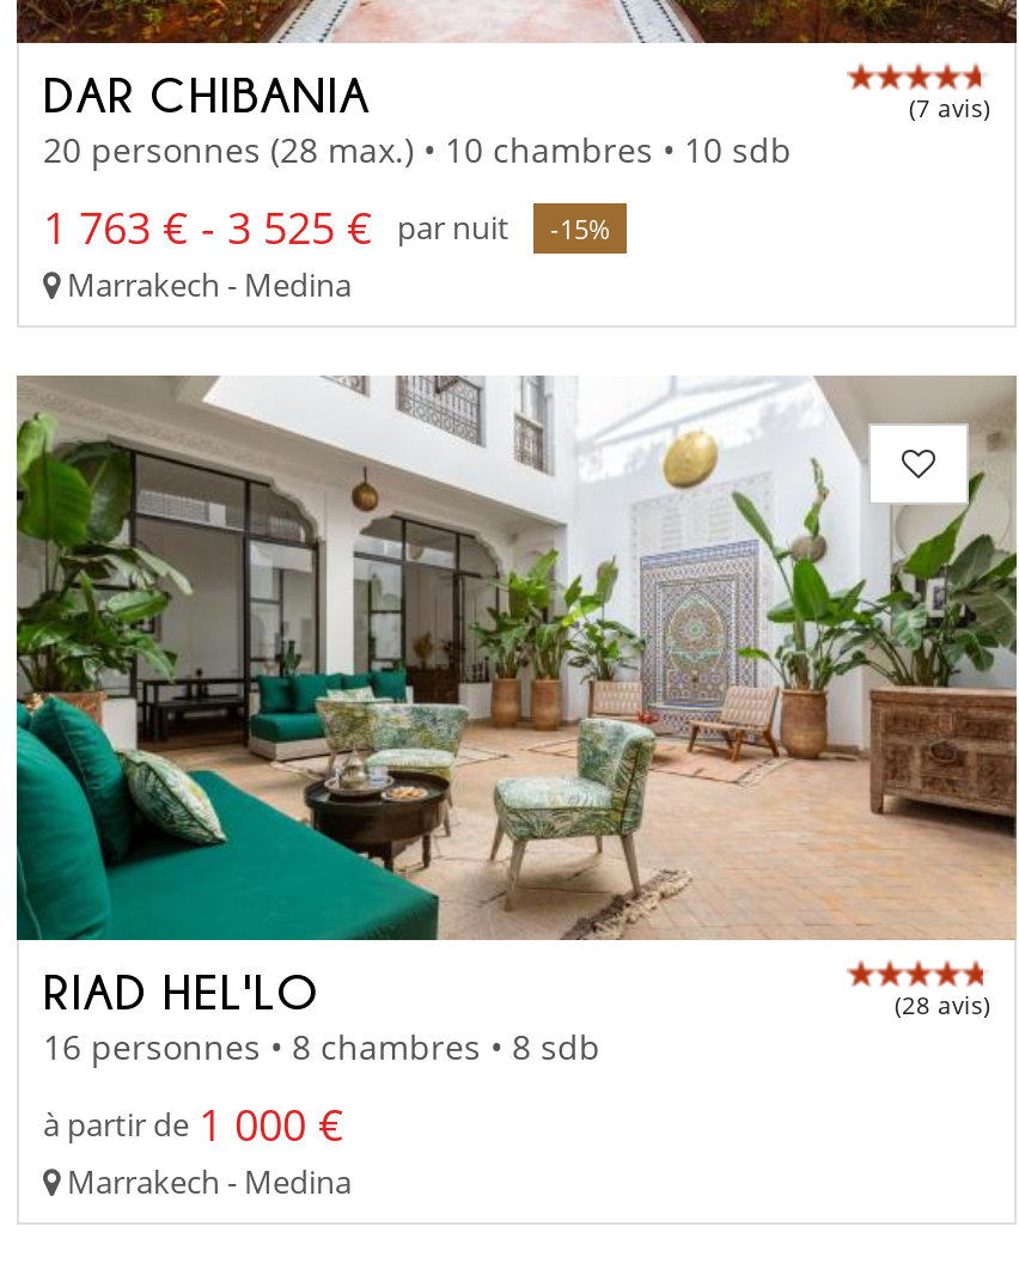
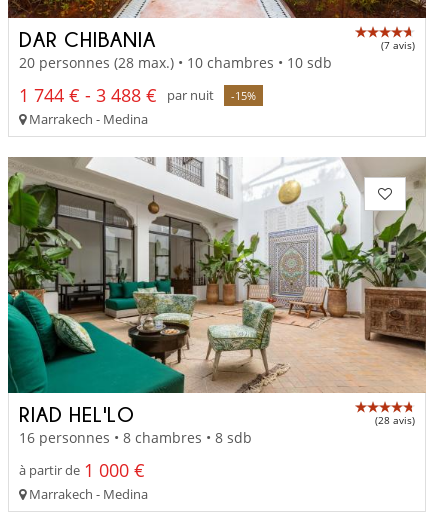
- 1 763 € - 3 525 € par nuit -15%
+ 1 744 € - 3 488 € par nuit -15%
